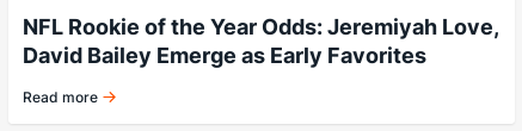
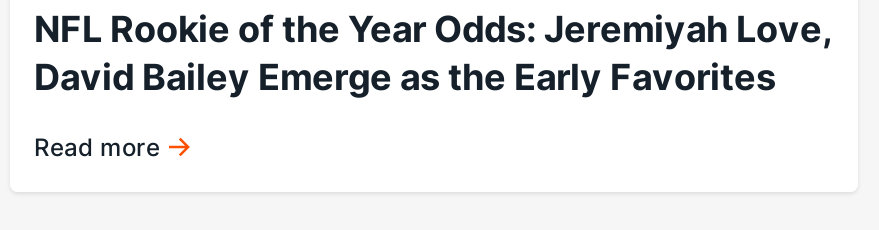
- David Bailey Emerge as Early Favorites
+ David Bailey Emerge as the Early Favorites
